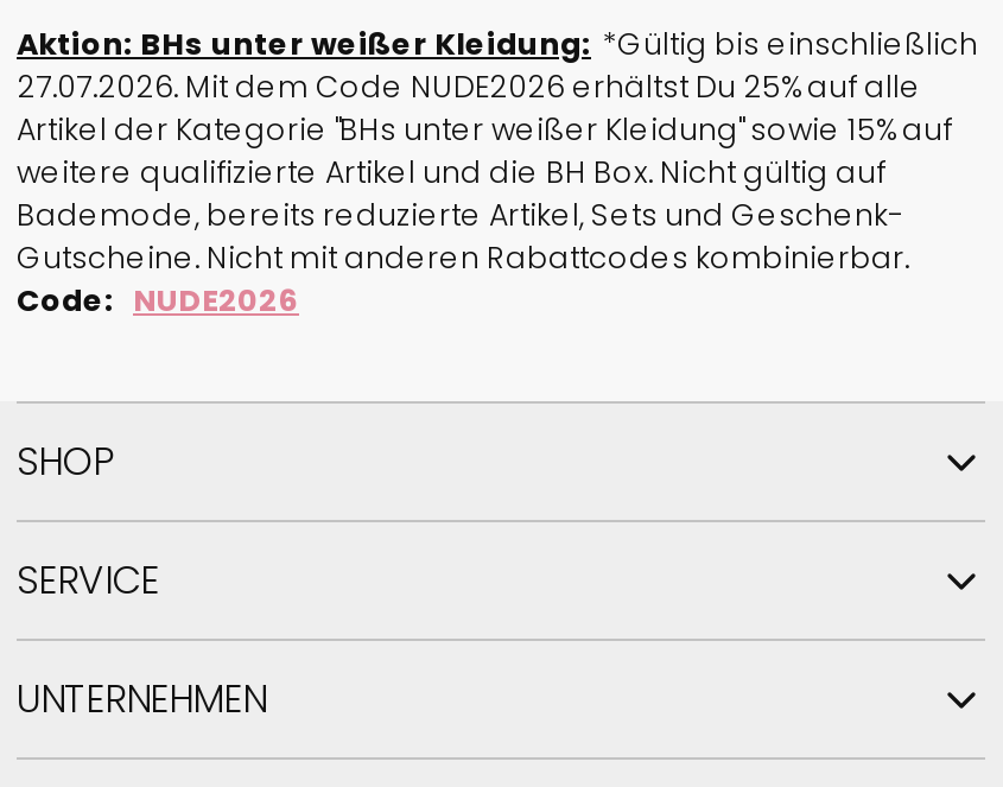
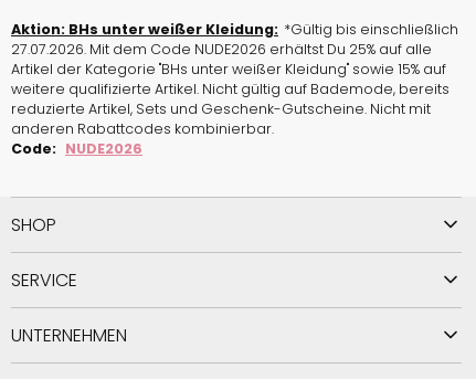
- weitere qualifizierte Artikel und die BH Box. Nicht gültig auf
- Bademode, bereits reduzierte Artikel, Sets und Geschenk-
- Gutscheine. Nicht mit anderen Rabattcodes kombinierbar.
+ weitere qualifizierte Artikel. Nicht gültig auf Bademode, bereits
+ reduzierte Artikel, Sets und Geschenk-Gutscheine. Nicht mit
+ anderen Rabattcodes kombinierbar.
